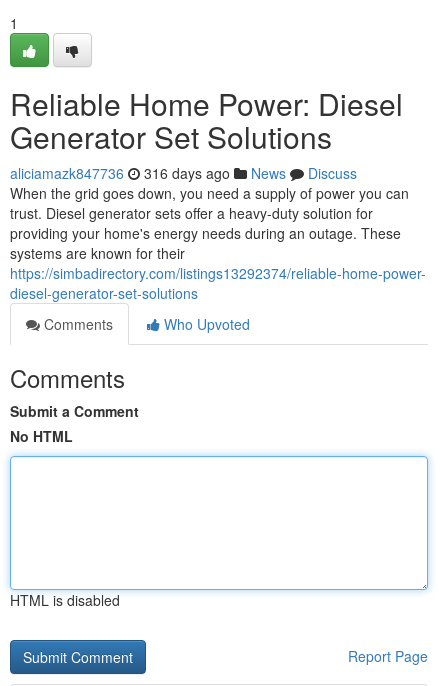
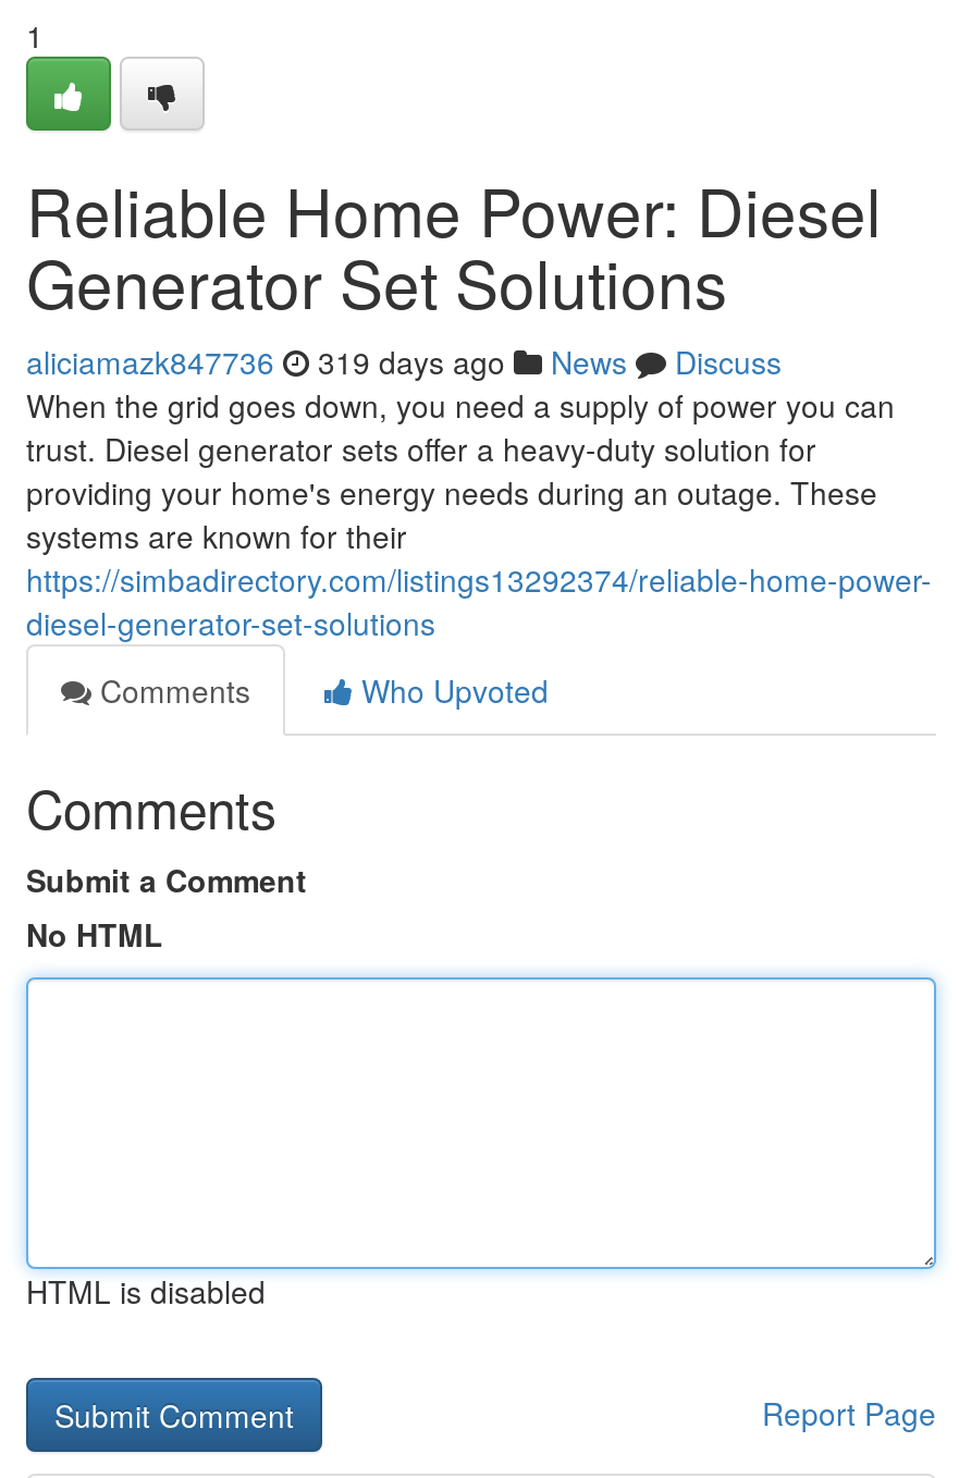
- aliciamazk847736 316 days ago News Discuss
+ aliciamazk847736 319 days ago News Discuss
